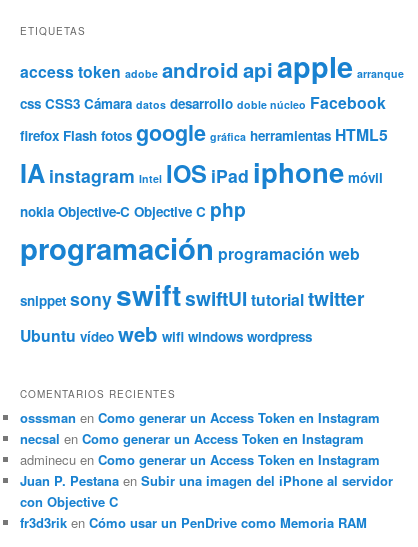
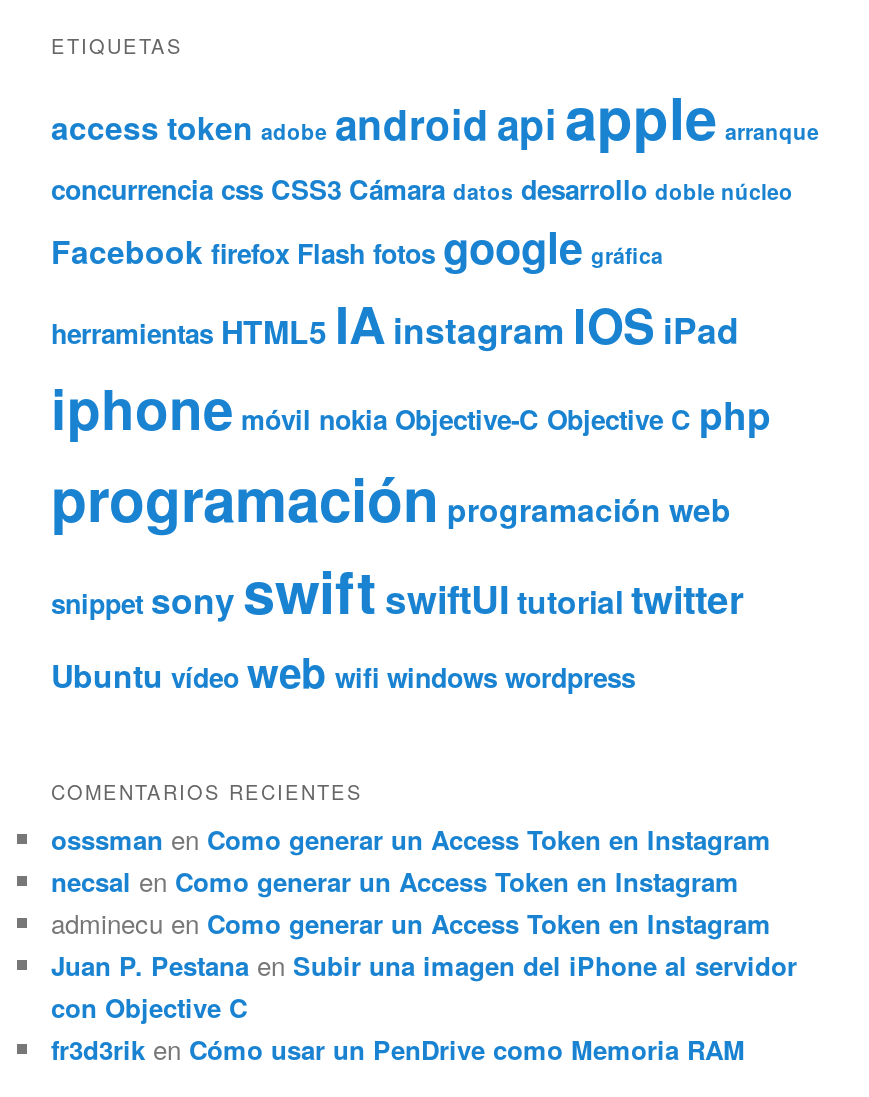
- css CSS3 Cámara datos desarrollo doble núcleo Facebook
- firefox Flash fotos google gráfica herramientas HTML5
- IA instagram Intel IOS iPad iphone móvil
- nokia Objective-C Objective C php
+ concurrencia css CSS3 Cámara datos desarrollo doble núcleo
+ Facebook firefox Flash fotos google gráfica
+ herramientas HTML5 IA instagram IOS iPad
+ iphone móvil nokia Objective-C Objective C php
